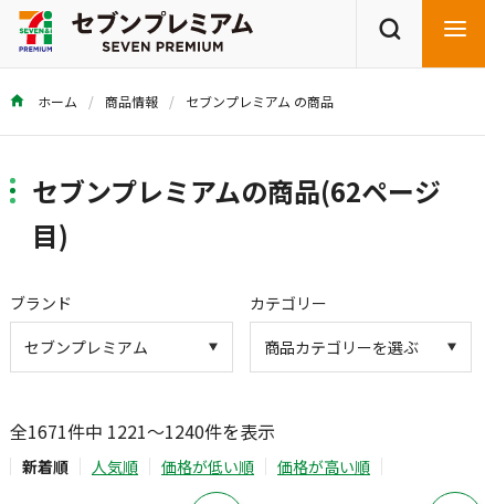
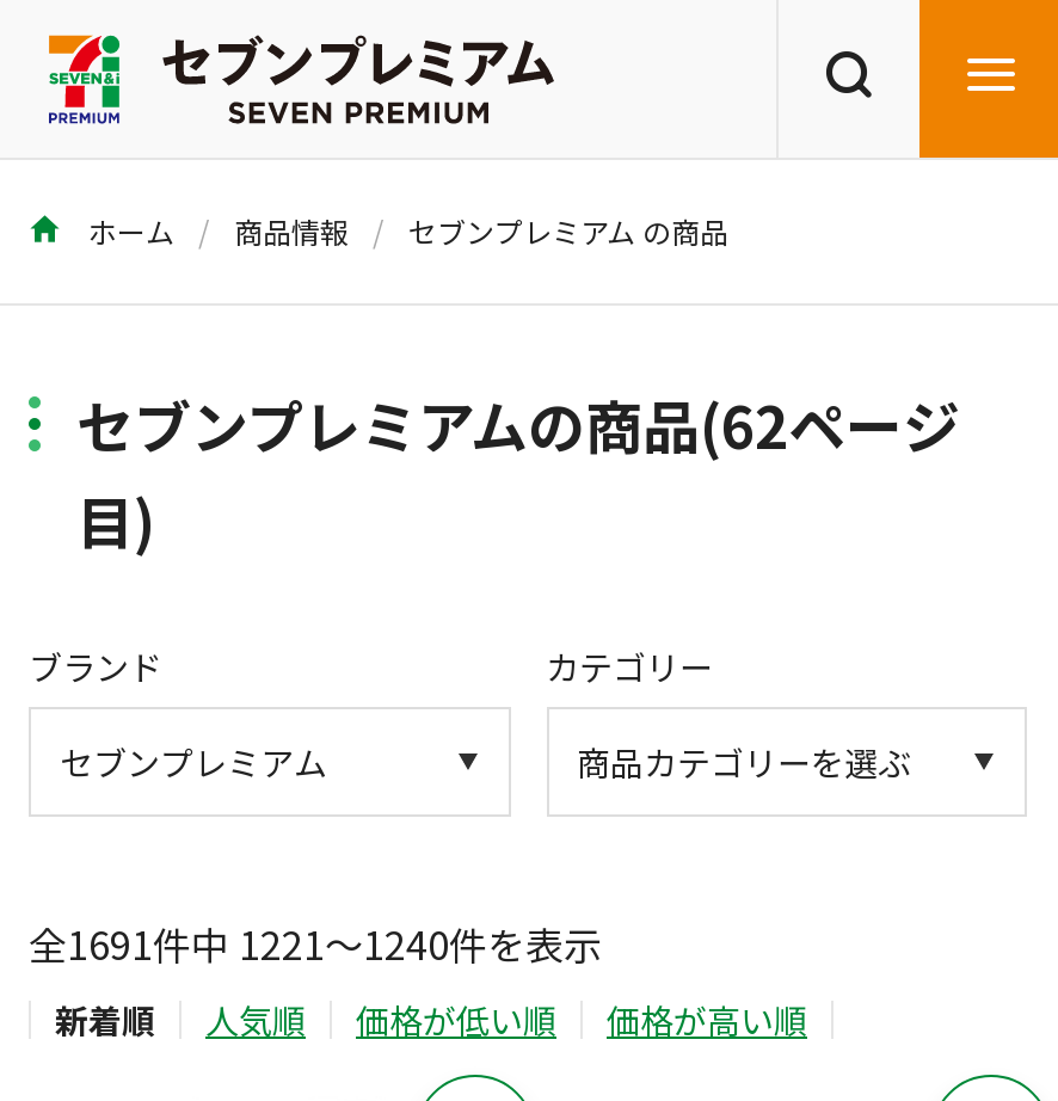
- 全1671件中 1221～1240件を表示
+ 全1691件中 1221～1240件を表示
